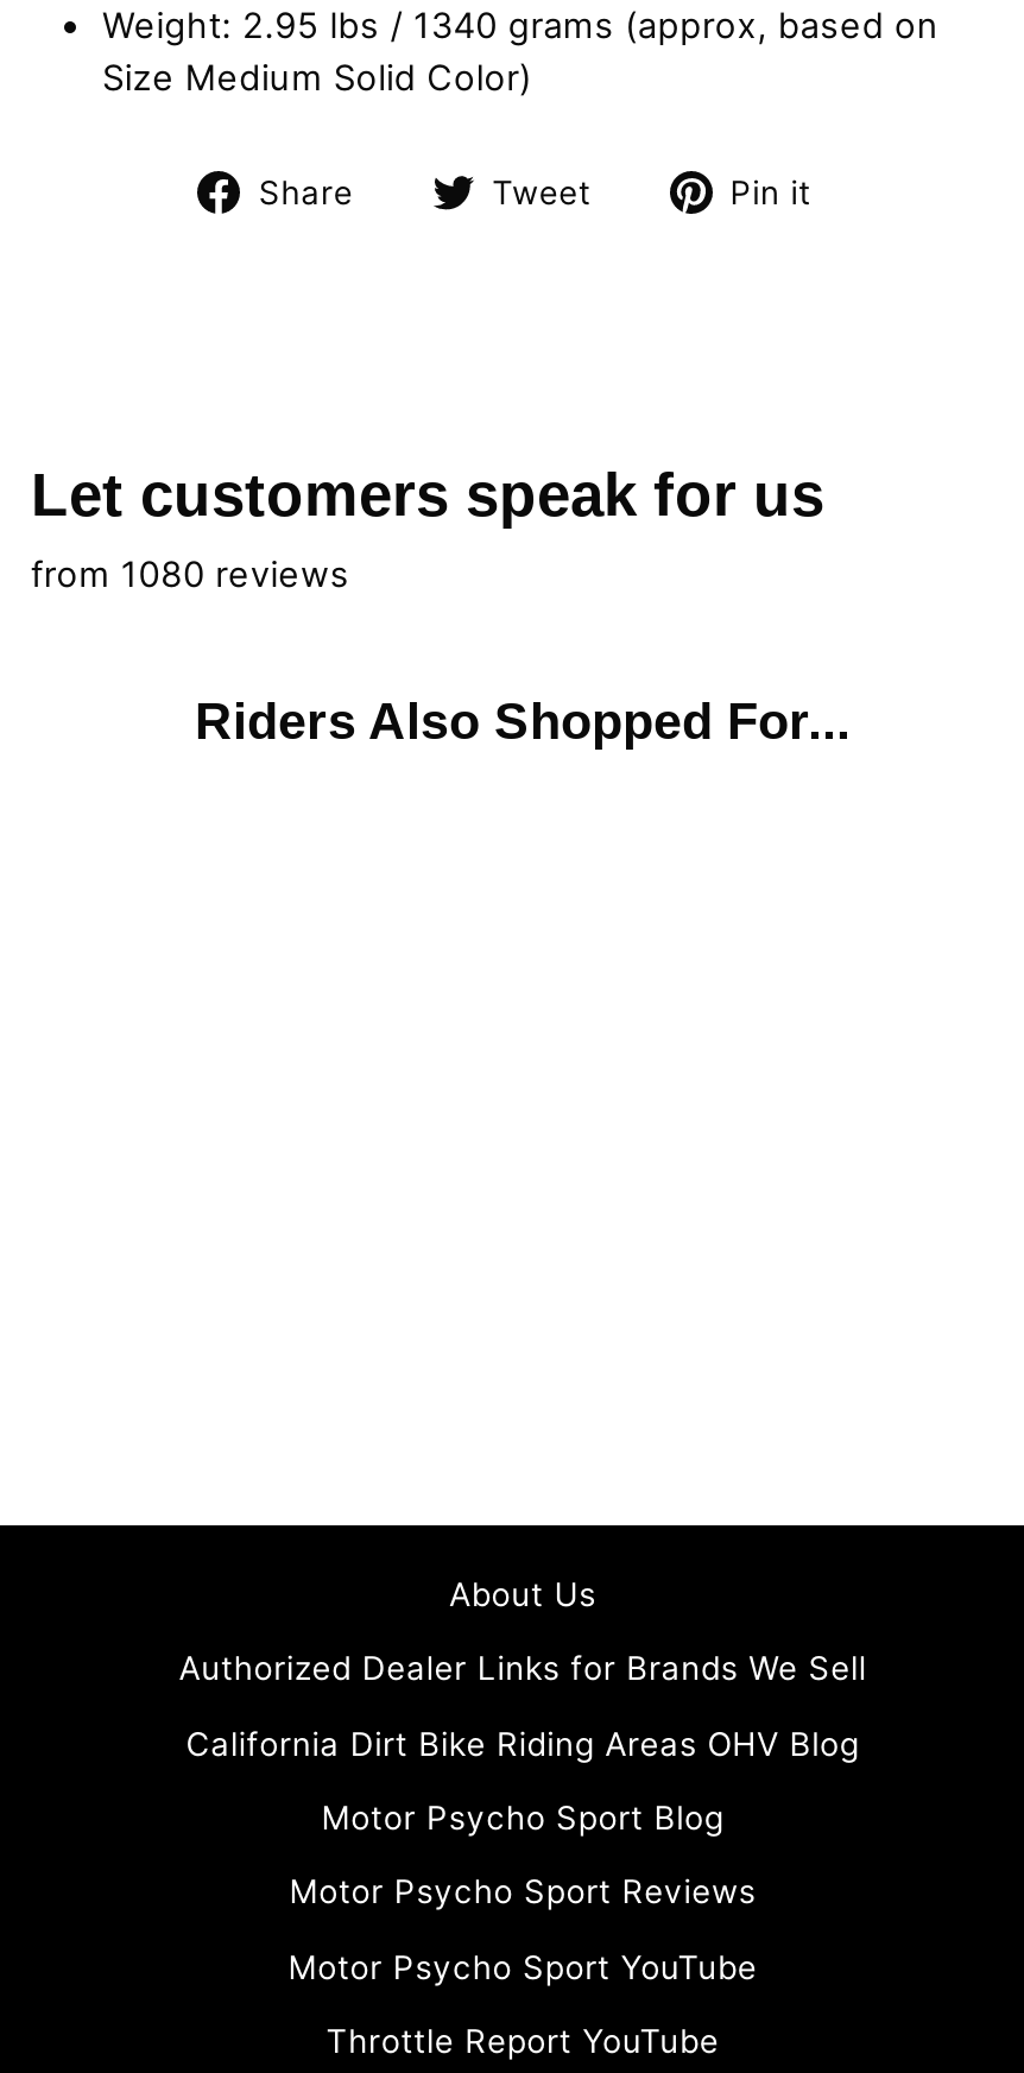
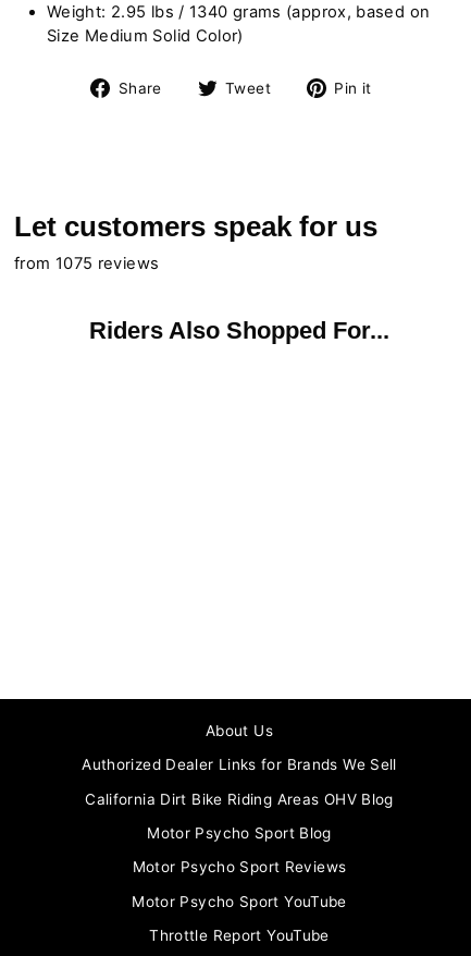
- from 1080 reviews
+ from 1075 reviews
